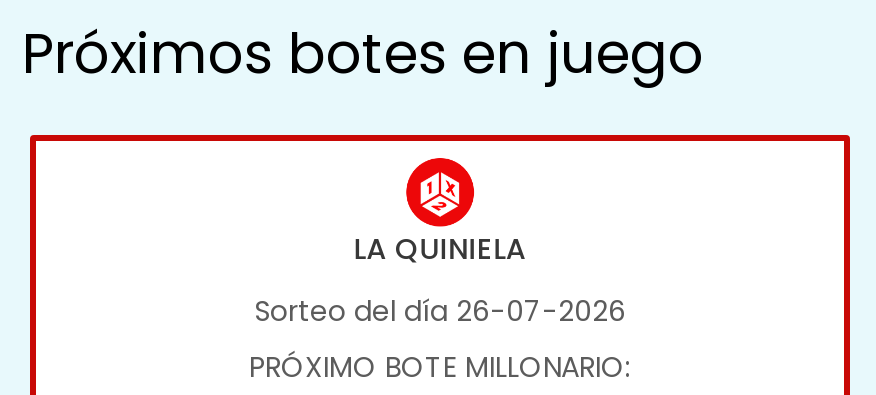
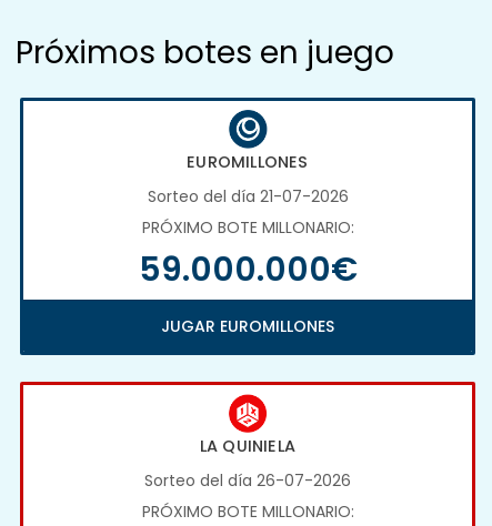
+ [image]
+ EUROMILLONES
+ Sorteo del día 21-07-2026
+ PRÓXIMO BOTE MILLONARIO:
+ 59.000.000€
+ JUGAR EUROMILLONES
